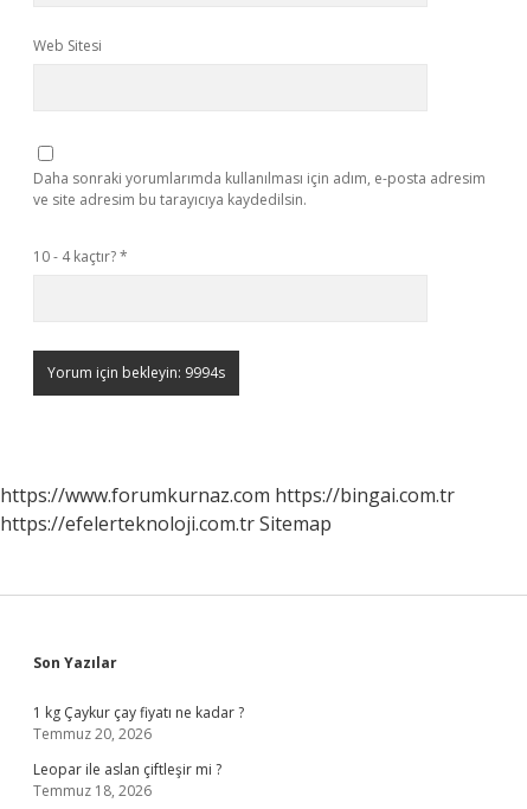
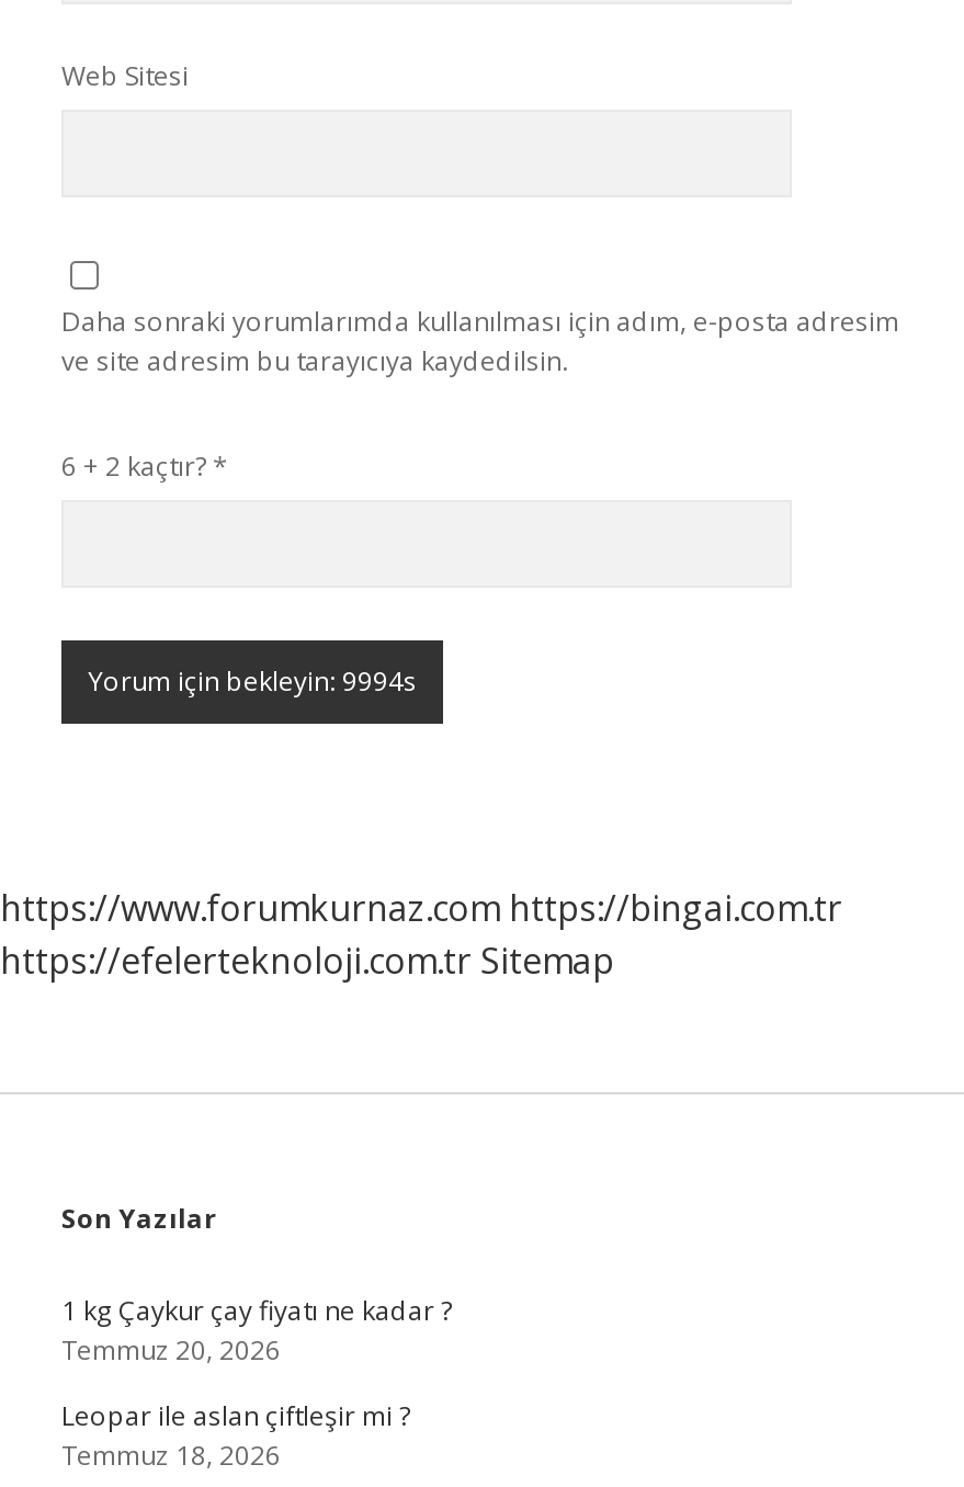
- 10 - 4 kaçtır? *
+ 6 + 2 kaçtır? *
